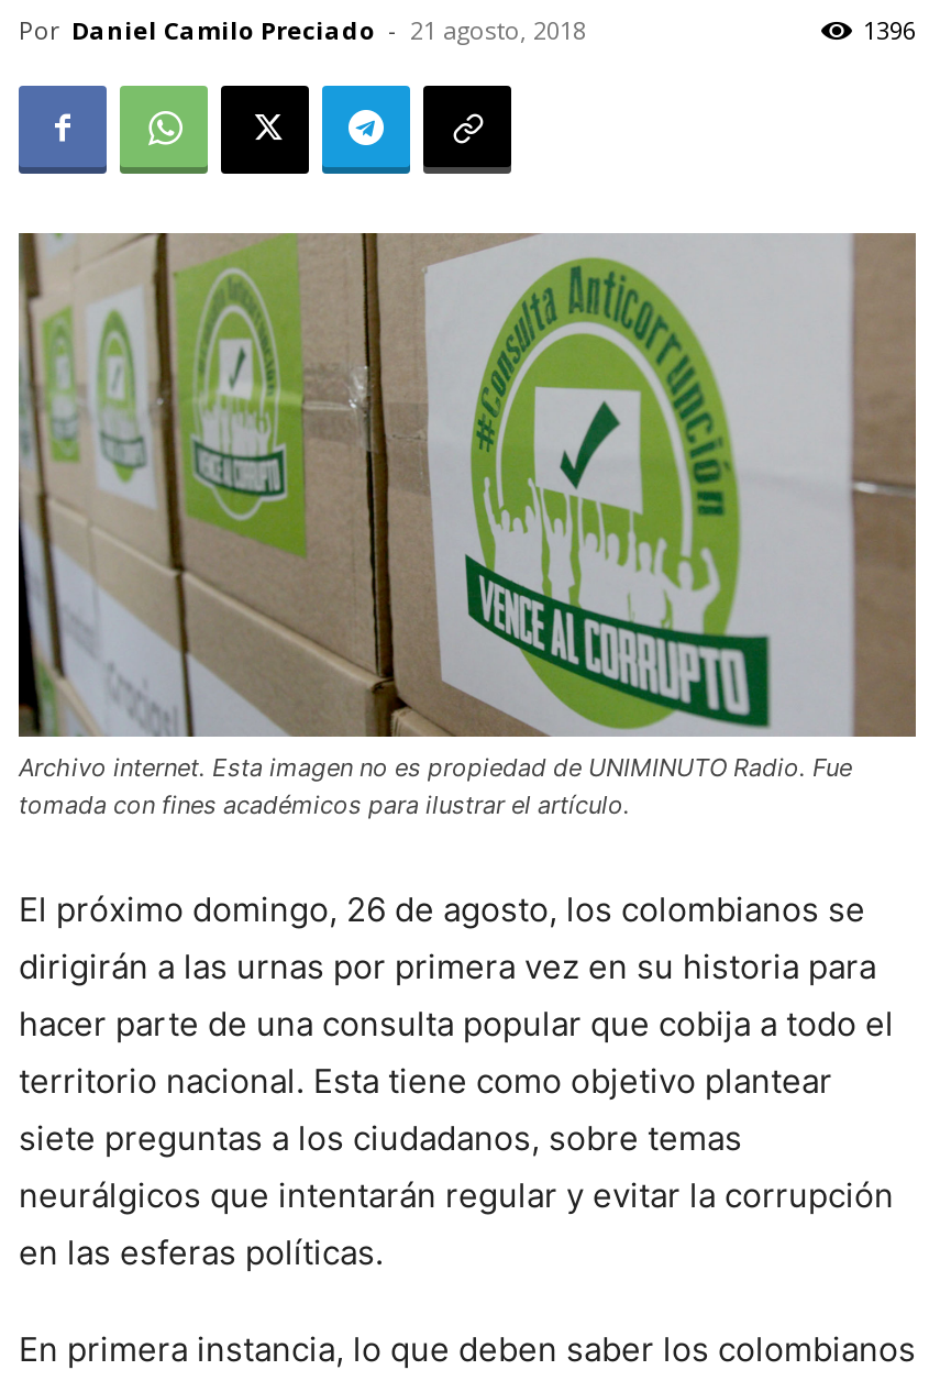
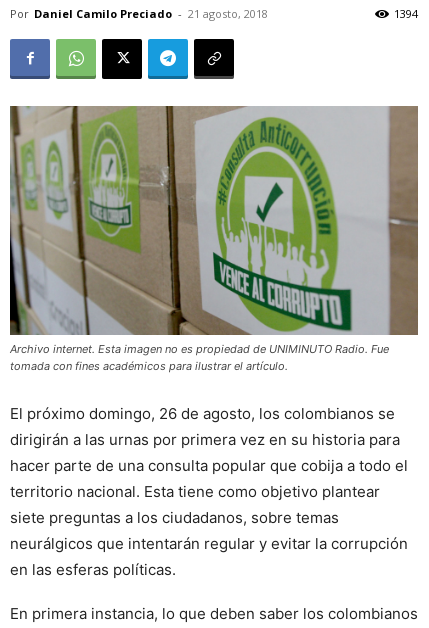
- 1396
+ 1394
